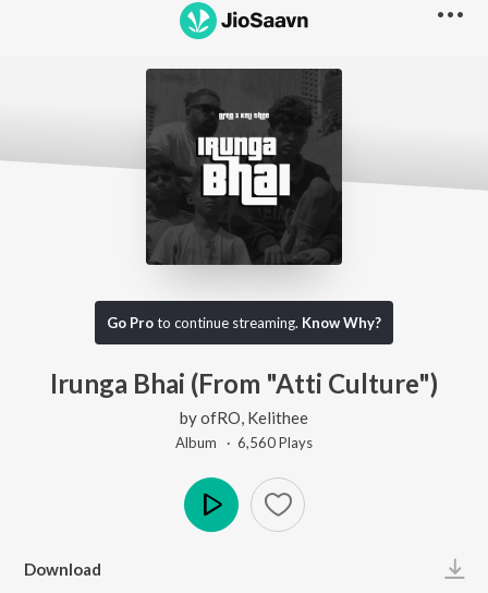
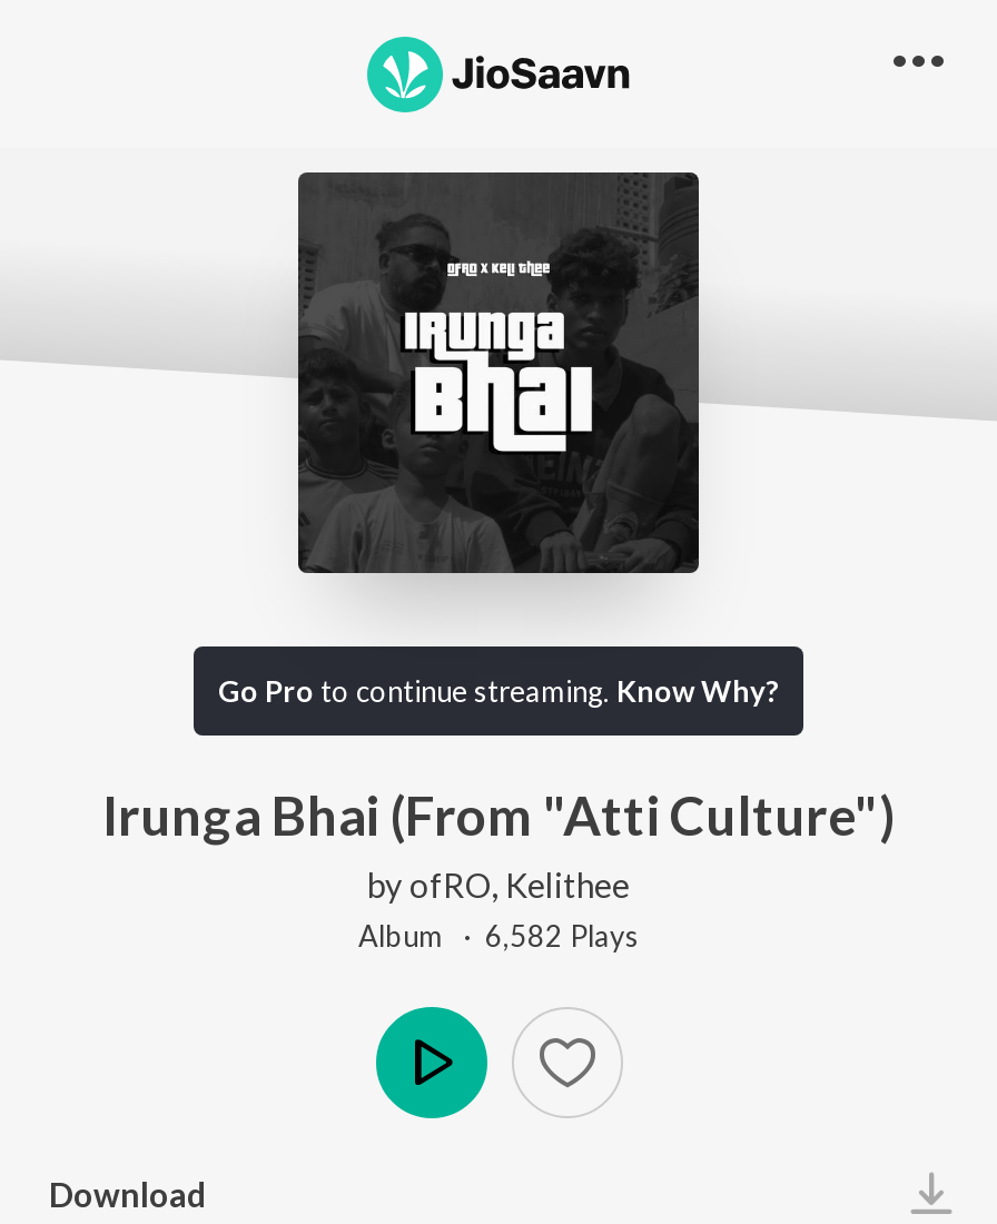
- Album · 6,560 Plays
+ Album · 6,582 Plays
